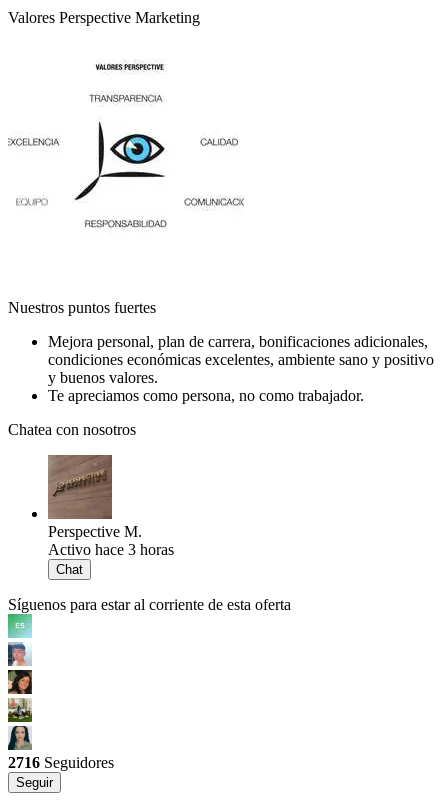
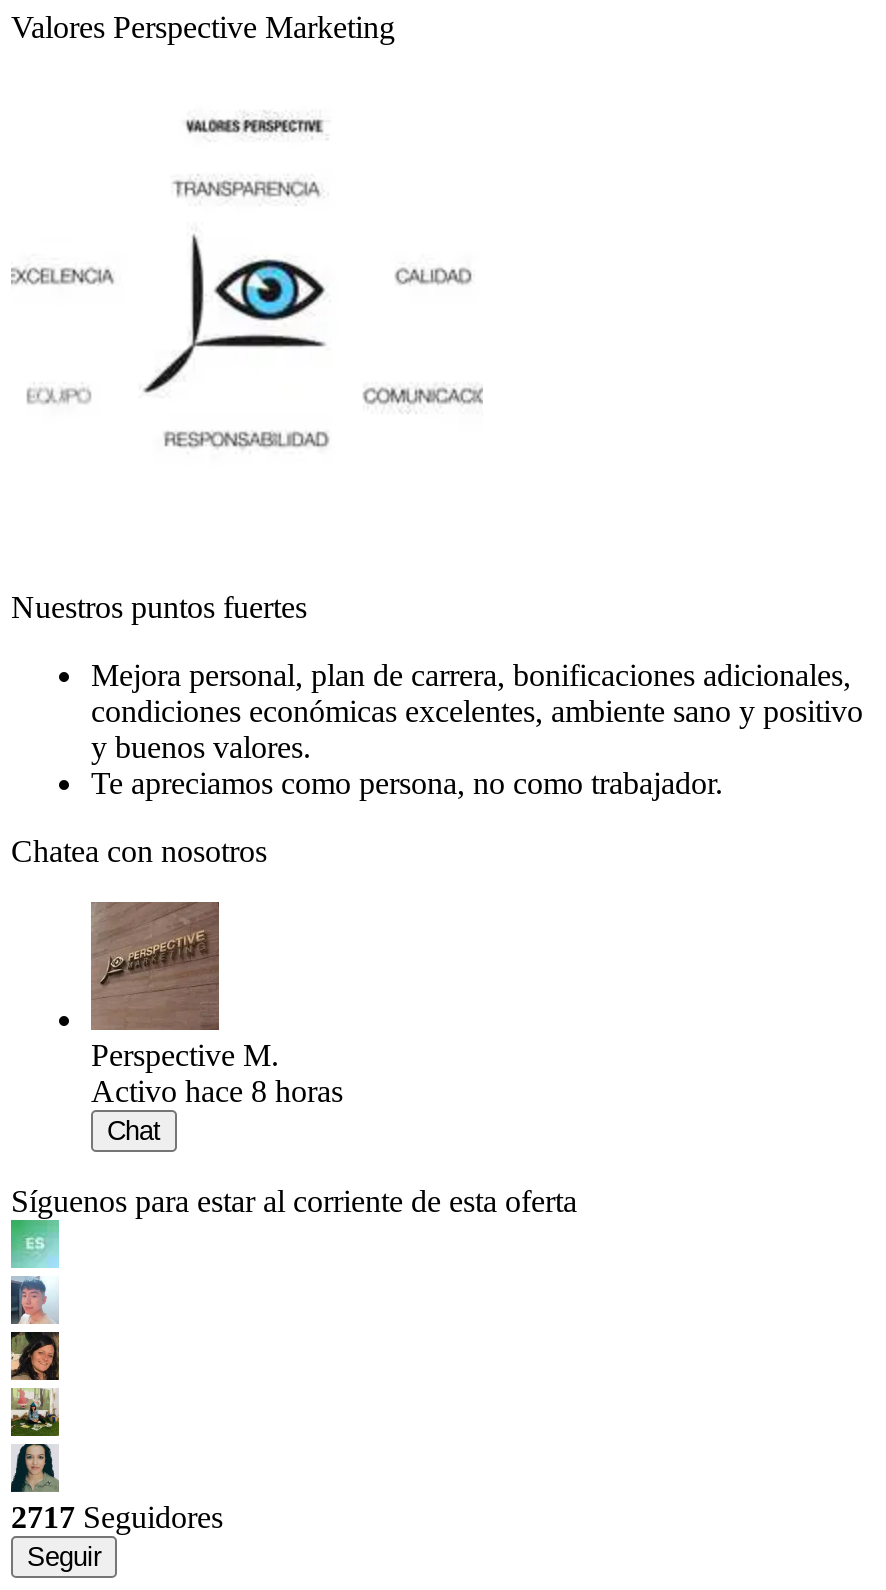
- Activo hace 3 horas
+ Activo hace 8 horas

- 2716 Seguidores
+ 2717 Seguidores
